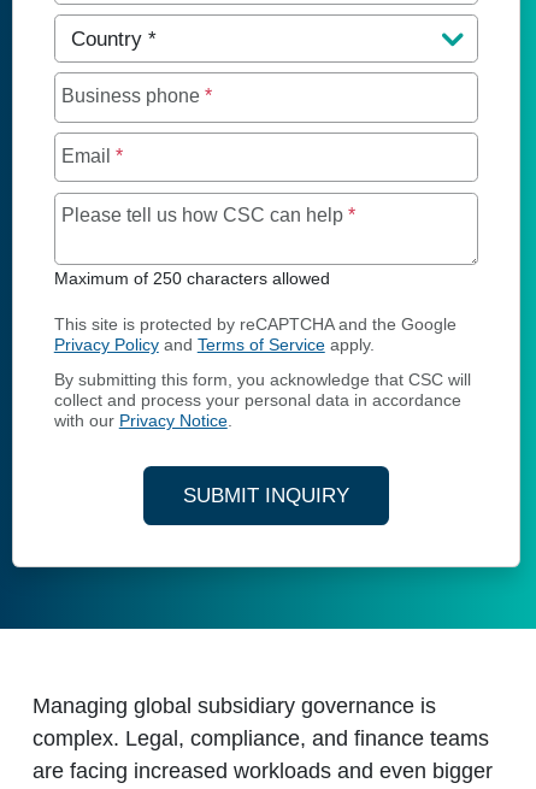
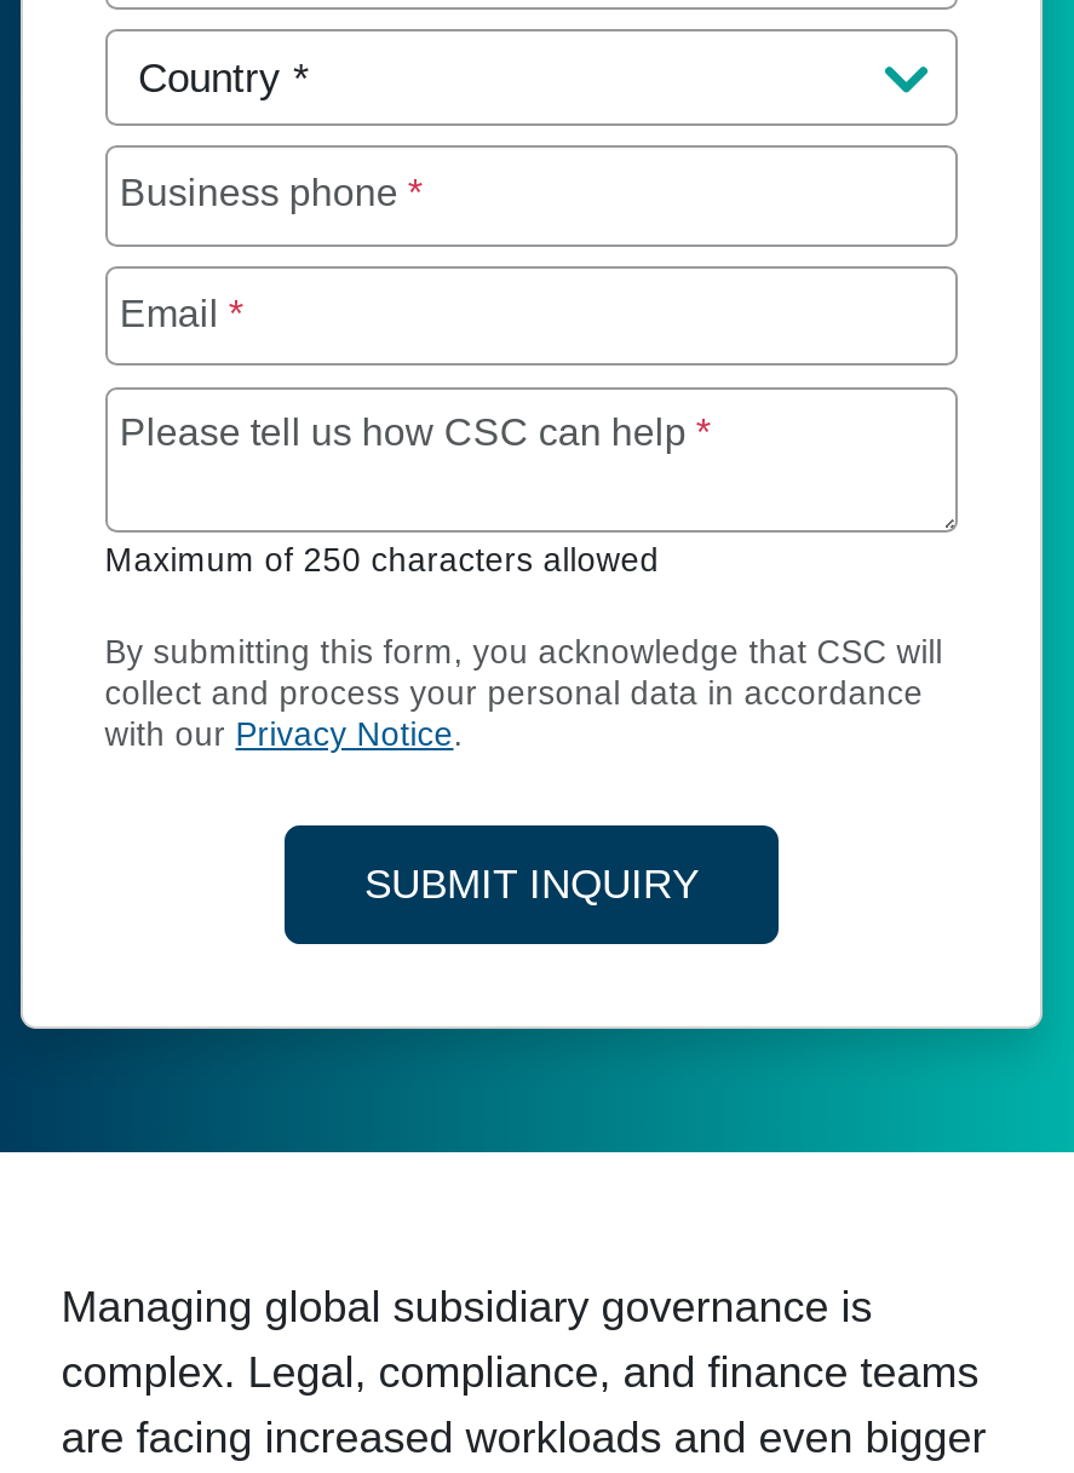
- This site is protected by reCAPTCHA and the Google
- Privacy Policy and Terms of Service apply.
